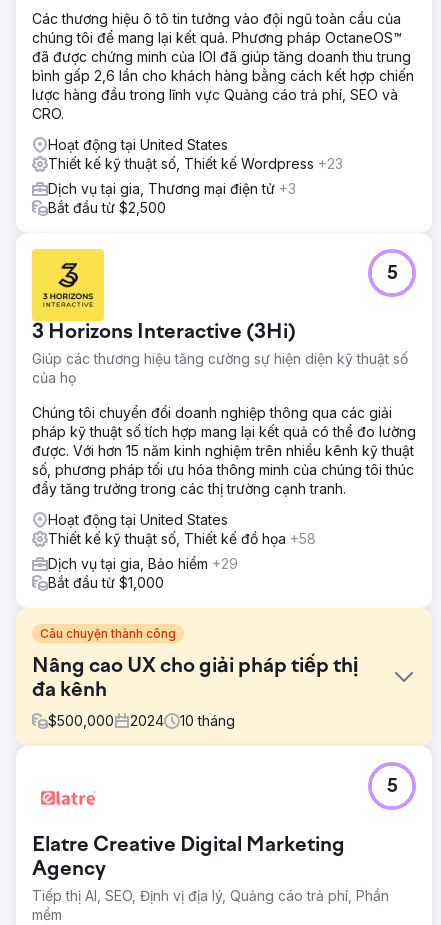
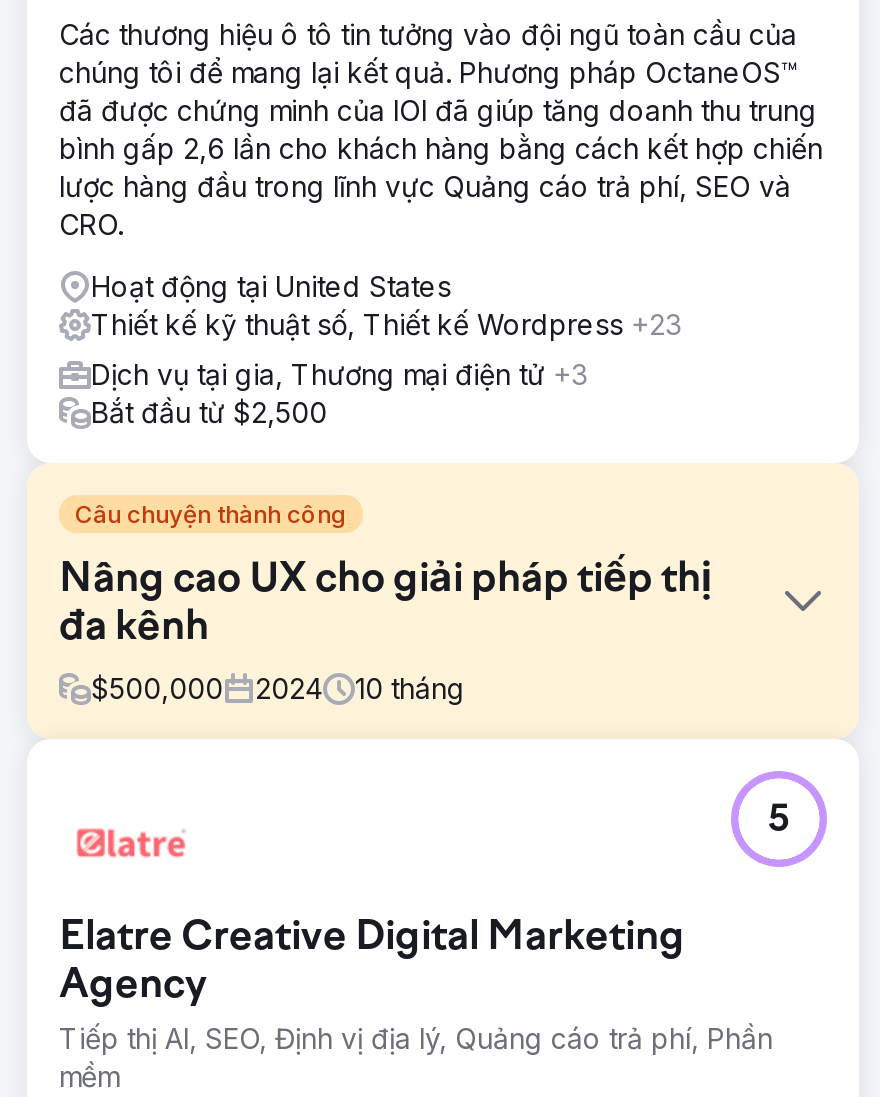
- [image]
- 3 Horizons Interactive (3Hi)
- Giúp các thương hiệu tăng cường sự hiện diện kỹ thuật số
- của họ

- 5

- Chúng tôi chuyển đổi doanh nghiệp thông qua các giải
- pháp kỹ thuật số tích hợp mang lại kết quả có thể đo lường
- được. Với hơn 15 năm kinh nghiệm trên nhiều kênh kỹ thuật
- số, phương pháp tối ưu hóa thông minh của chúng tôi thúc
- đẩy tăng trưởng trong các thị trường cạnh tranh.
- Hoạt động tại United States
- Thiết kế kỹ thuật số, Thiết kế đồ họa +58
- Dịch vụ tại gia, Bảo hiểm +29
- Bắt đầu từ $1,000
